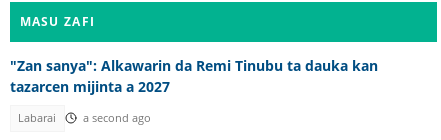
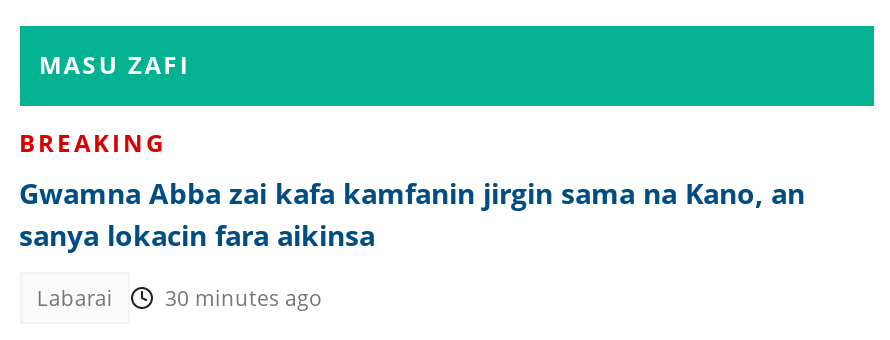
- "Zan sanya": Alkawarin da Remi Tinubu ta dauka kan
- tazarcen mijinta a 2027
+ BREAKING
+ Gwamna Abba zai kafa kamfanin jirgin sama na Kano, an
+ sanya lokacin fara aikinsa

- a second ago
+ 30 minutes ago
